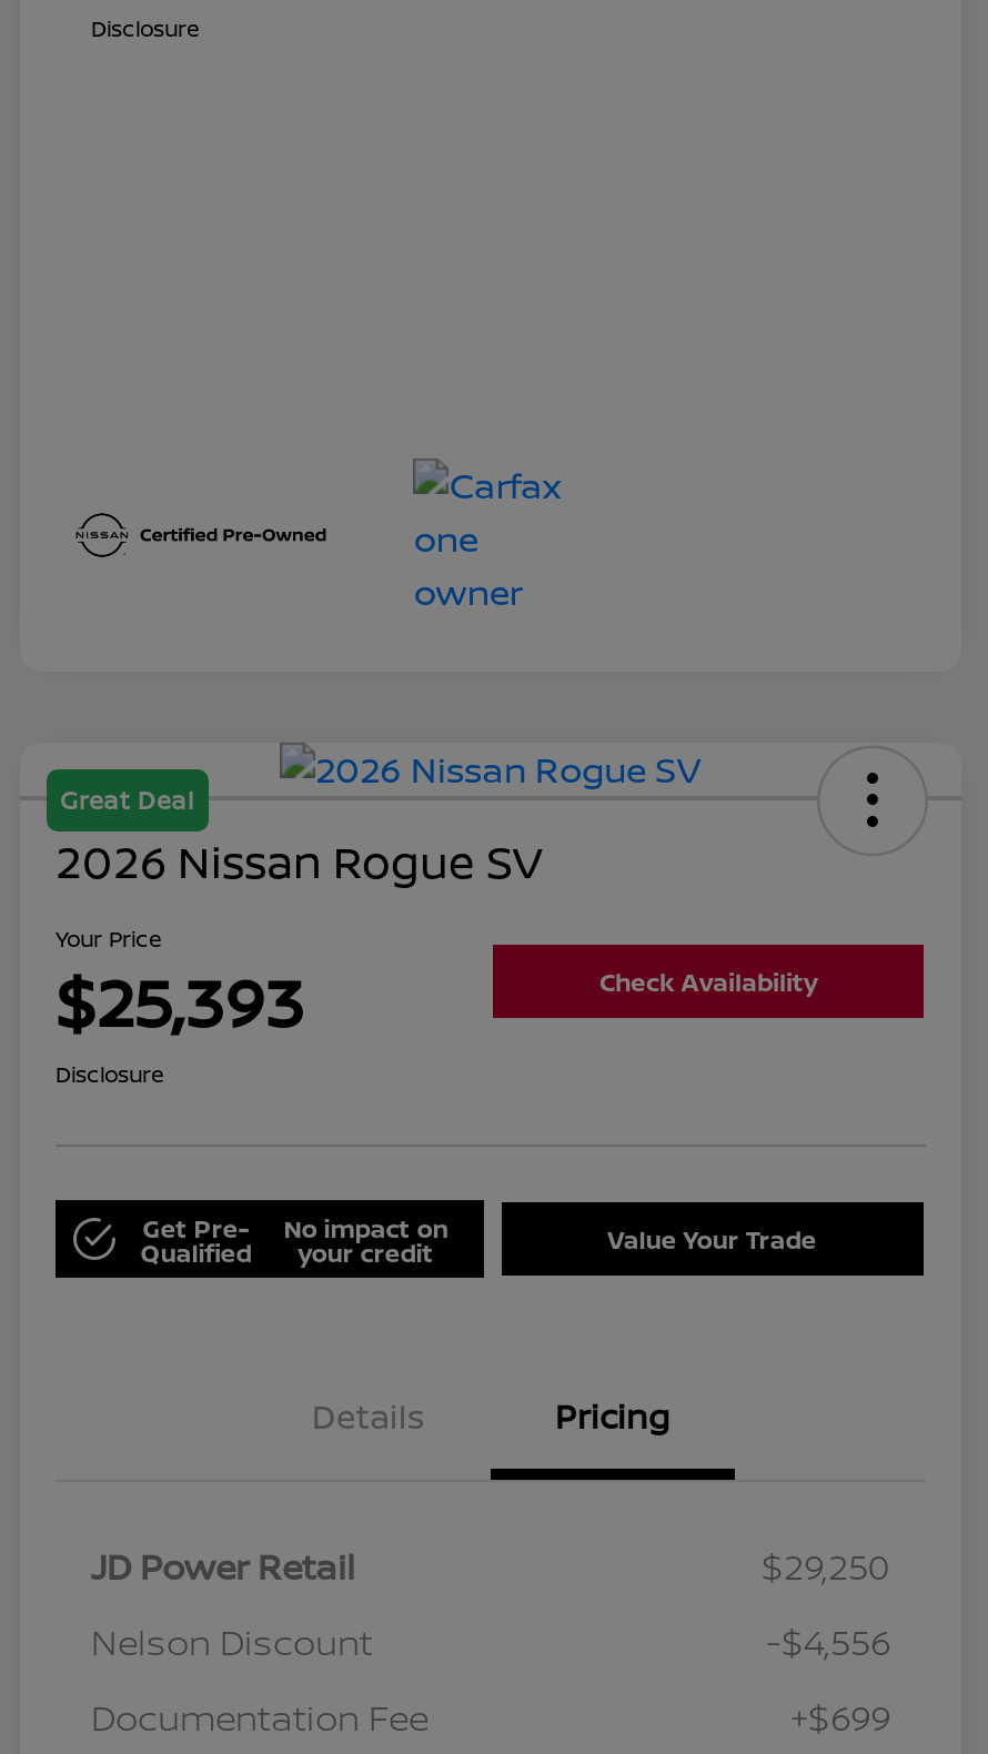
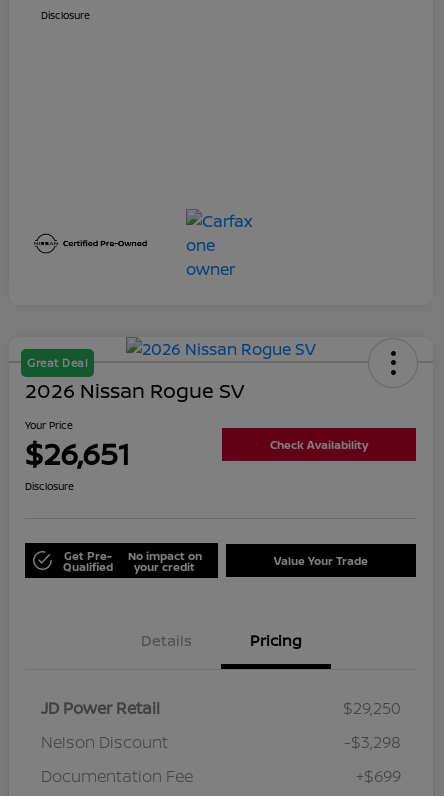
- $25,393
+ $26,651

- -$4,556
+ -$3,298
